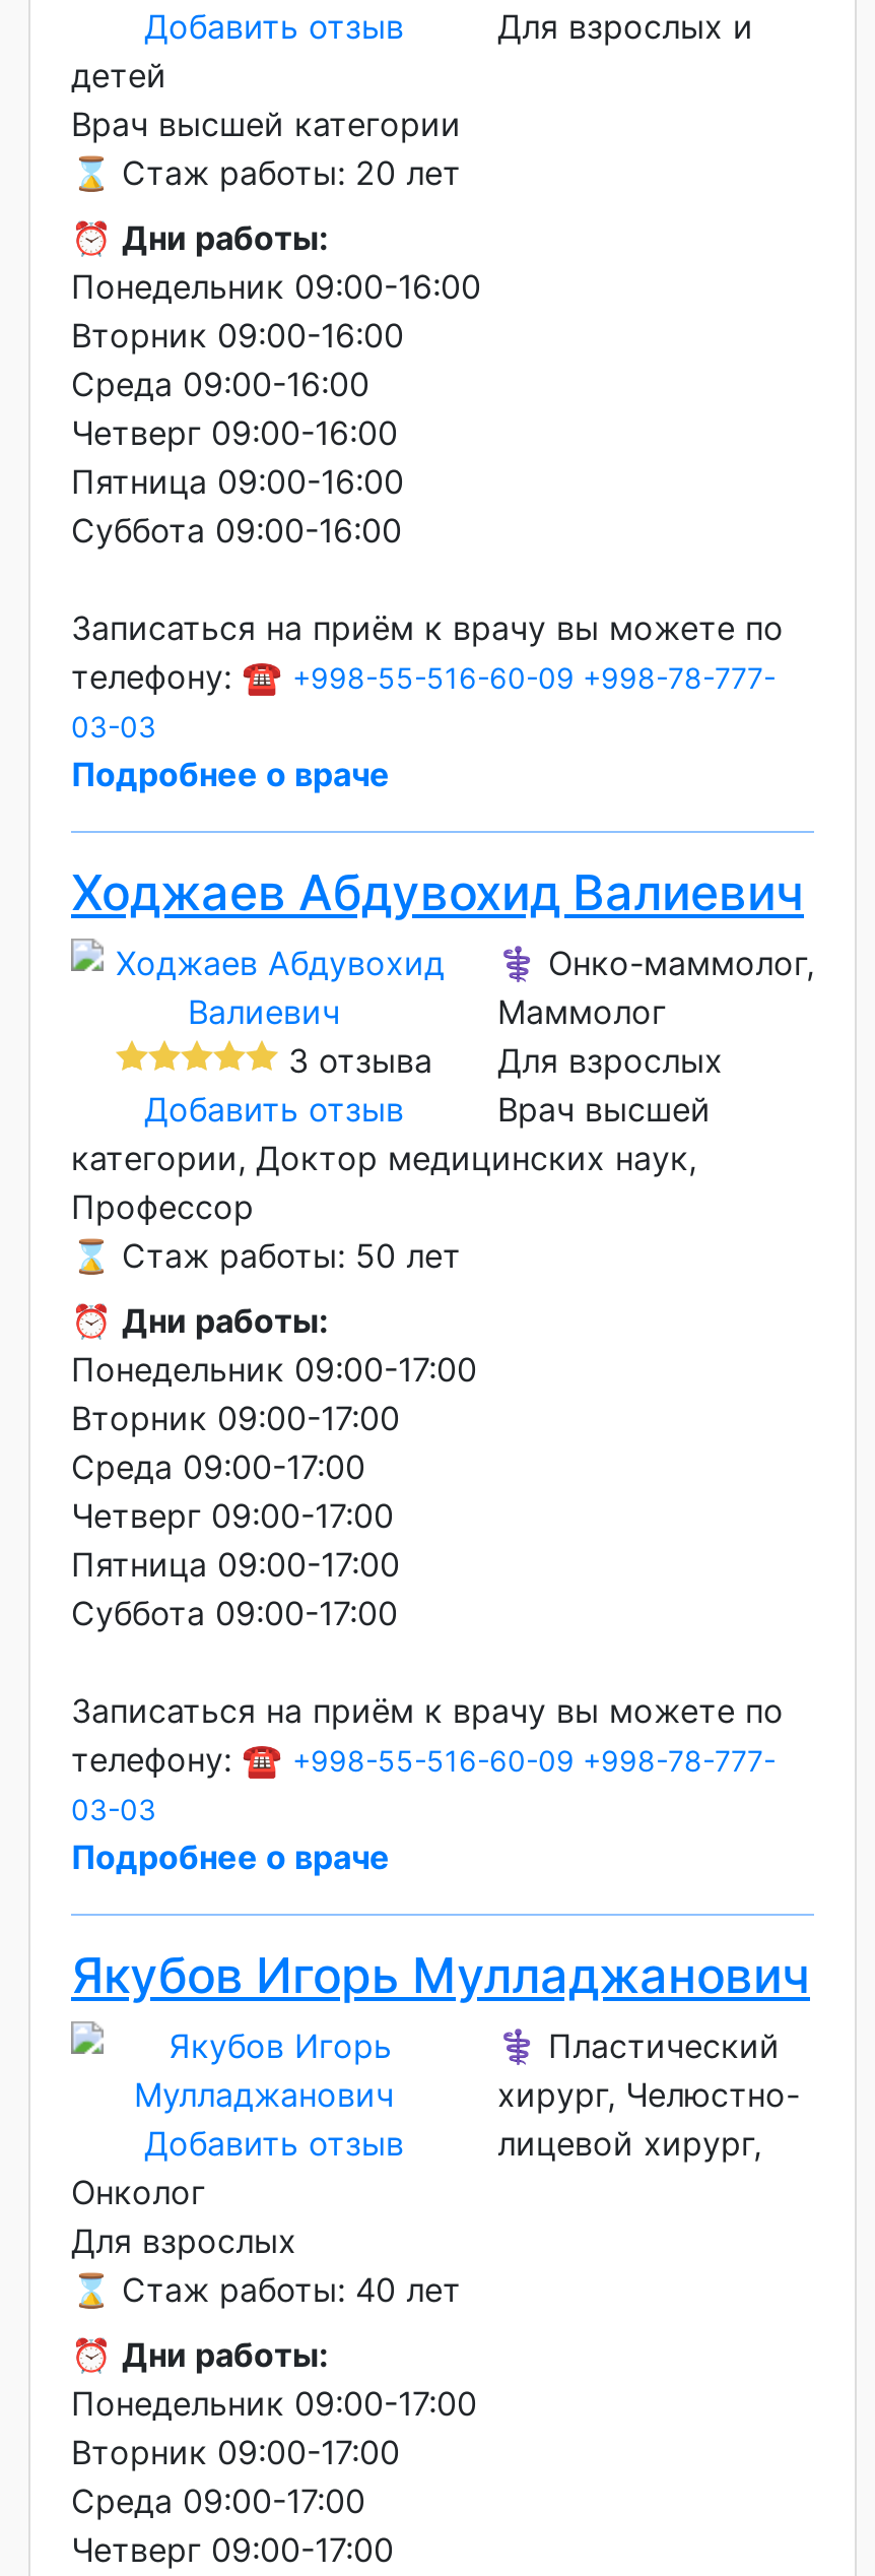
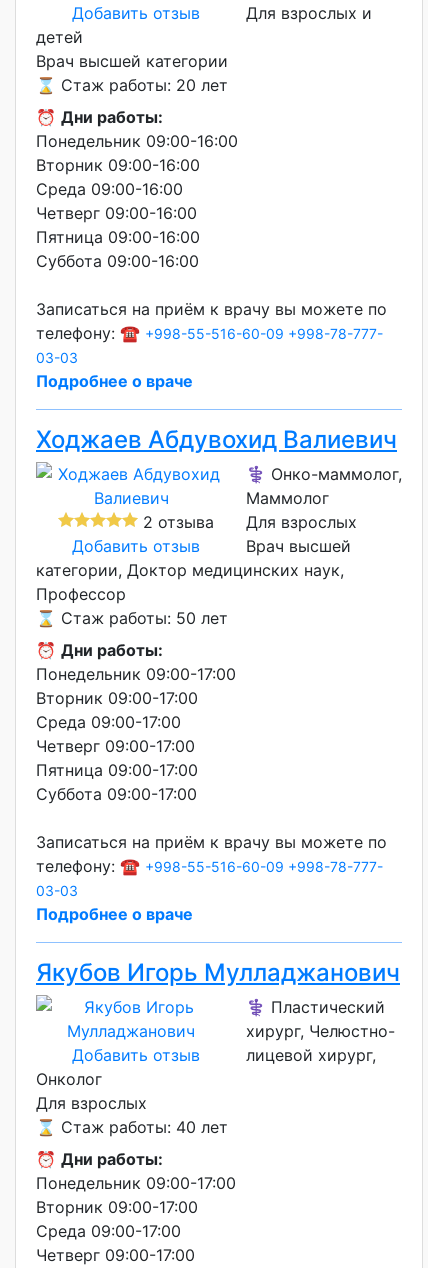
- 3 отзыва Для взрослых
+ 2 отзыва Для взрослых
